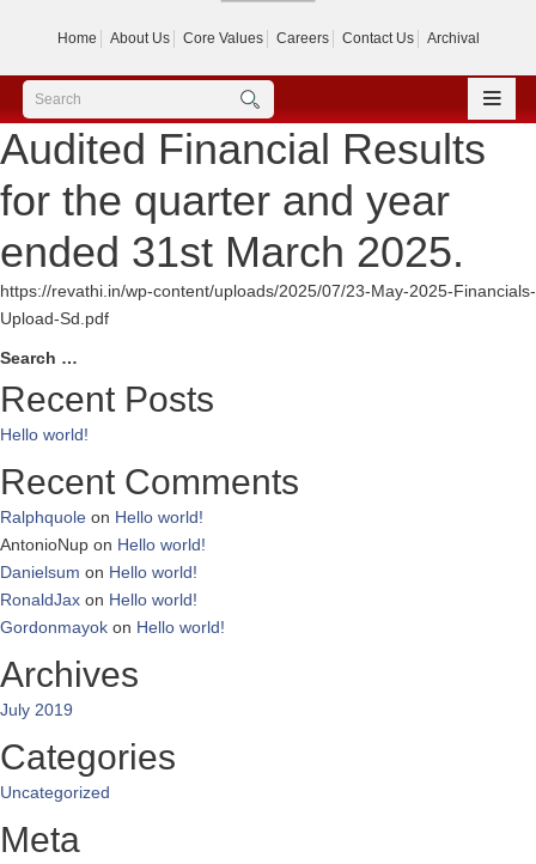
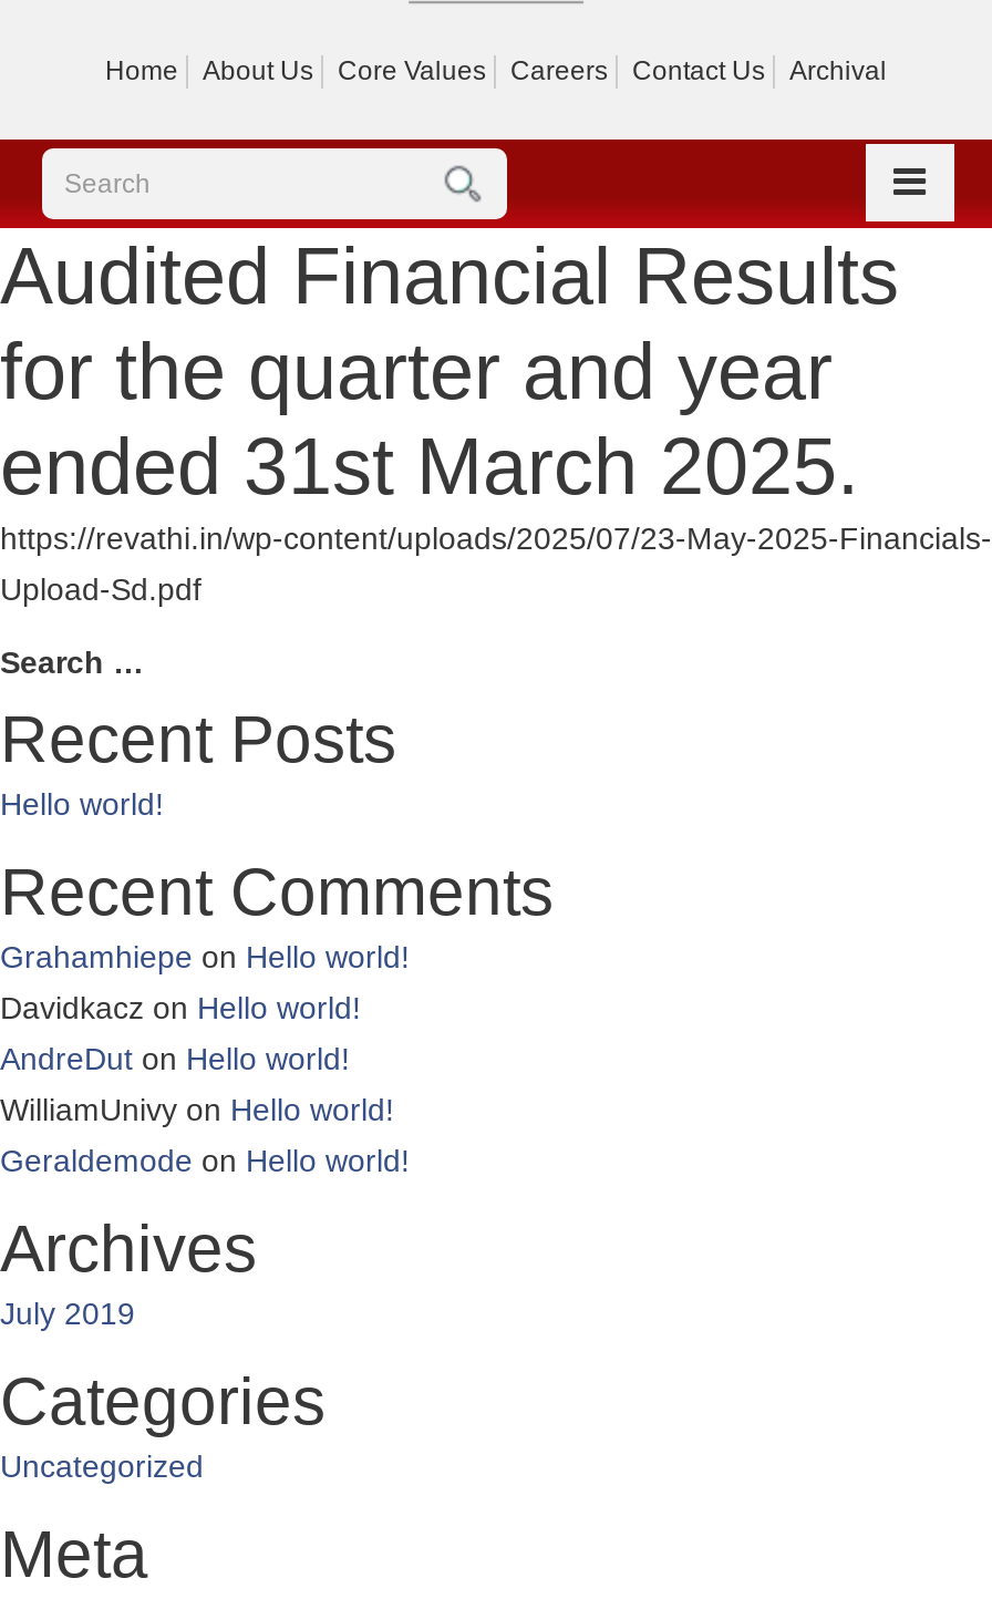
- Ralphquole on Hello world!
+ Grahamhiepe on Hello world!

- AntonioNup on Hello world!
+ Davidkacz on Hello world!

- Danielsum on Hello world!
+ AndreDut on Hello world!

- RonaldJax on Hello world!
+ WilliamUnivy on Hello world!

- Gordonmayok on Hello world!
+ Geraldemode on Hello world!
